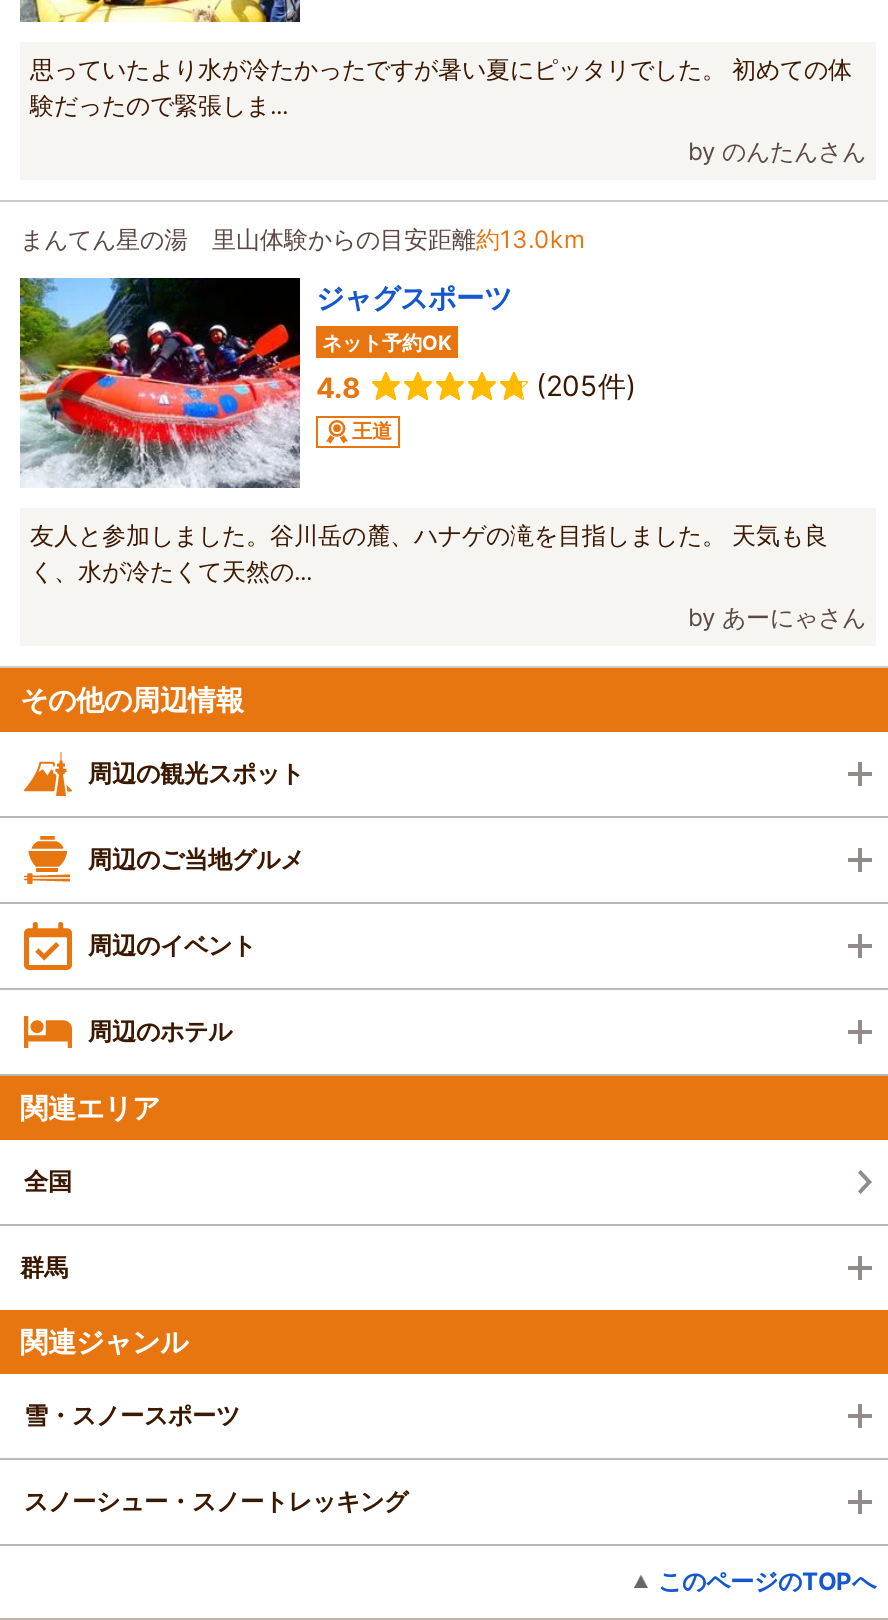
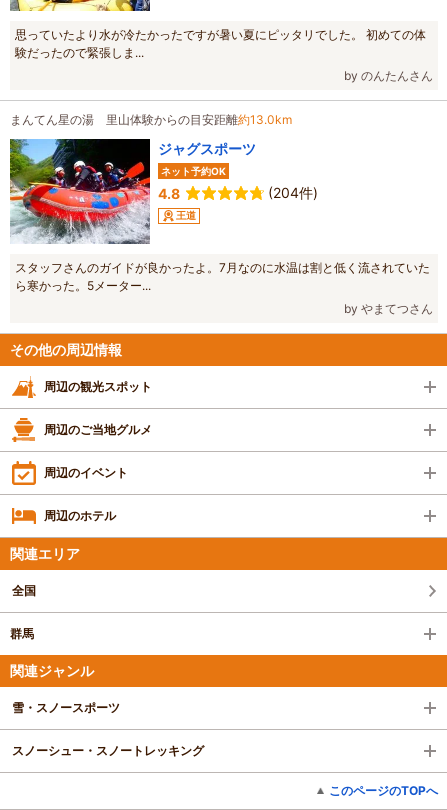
- (205件)
+ (204件)

- 友人と参加しました。谷川岳の麓、ハナゲの滝を目指しました。 天気も良
- く、水が冷たくて天然の...
+ スタッフさんのガイドが良かったよ。7月なのに水温は割と低く流されていた
+ ら寒かった。5メーター...

- by あーにゃさん
+ by やまてつさん
